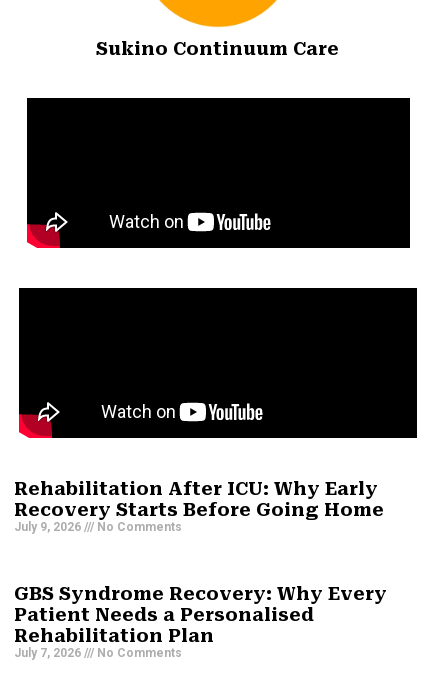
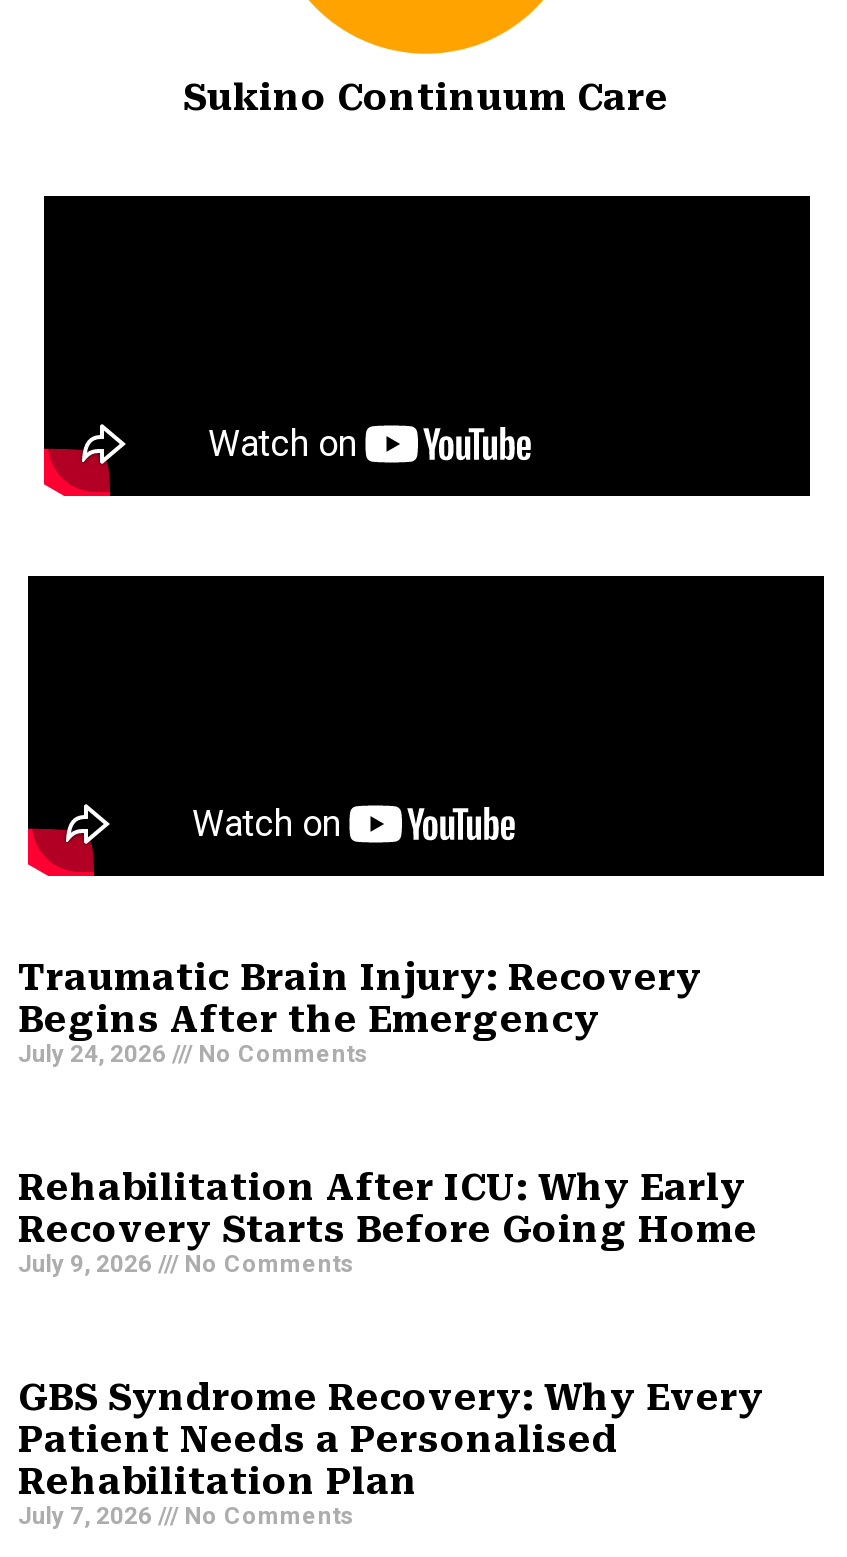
+ Traumatic Brain Injury: Recovery
+ Begins After the Emergency
+ July 24, 2026
+ No Comments
